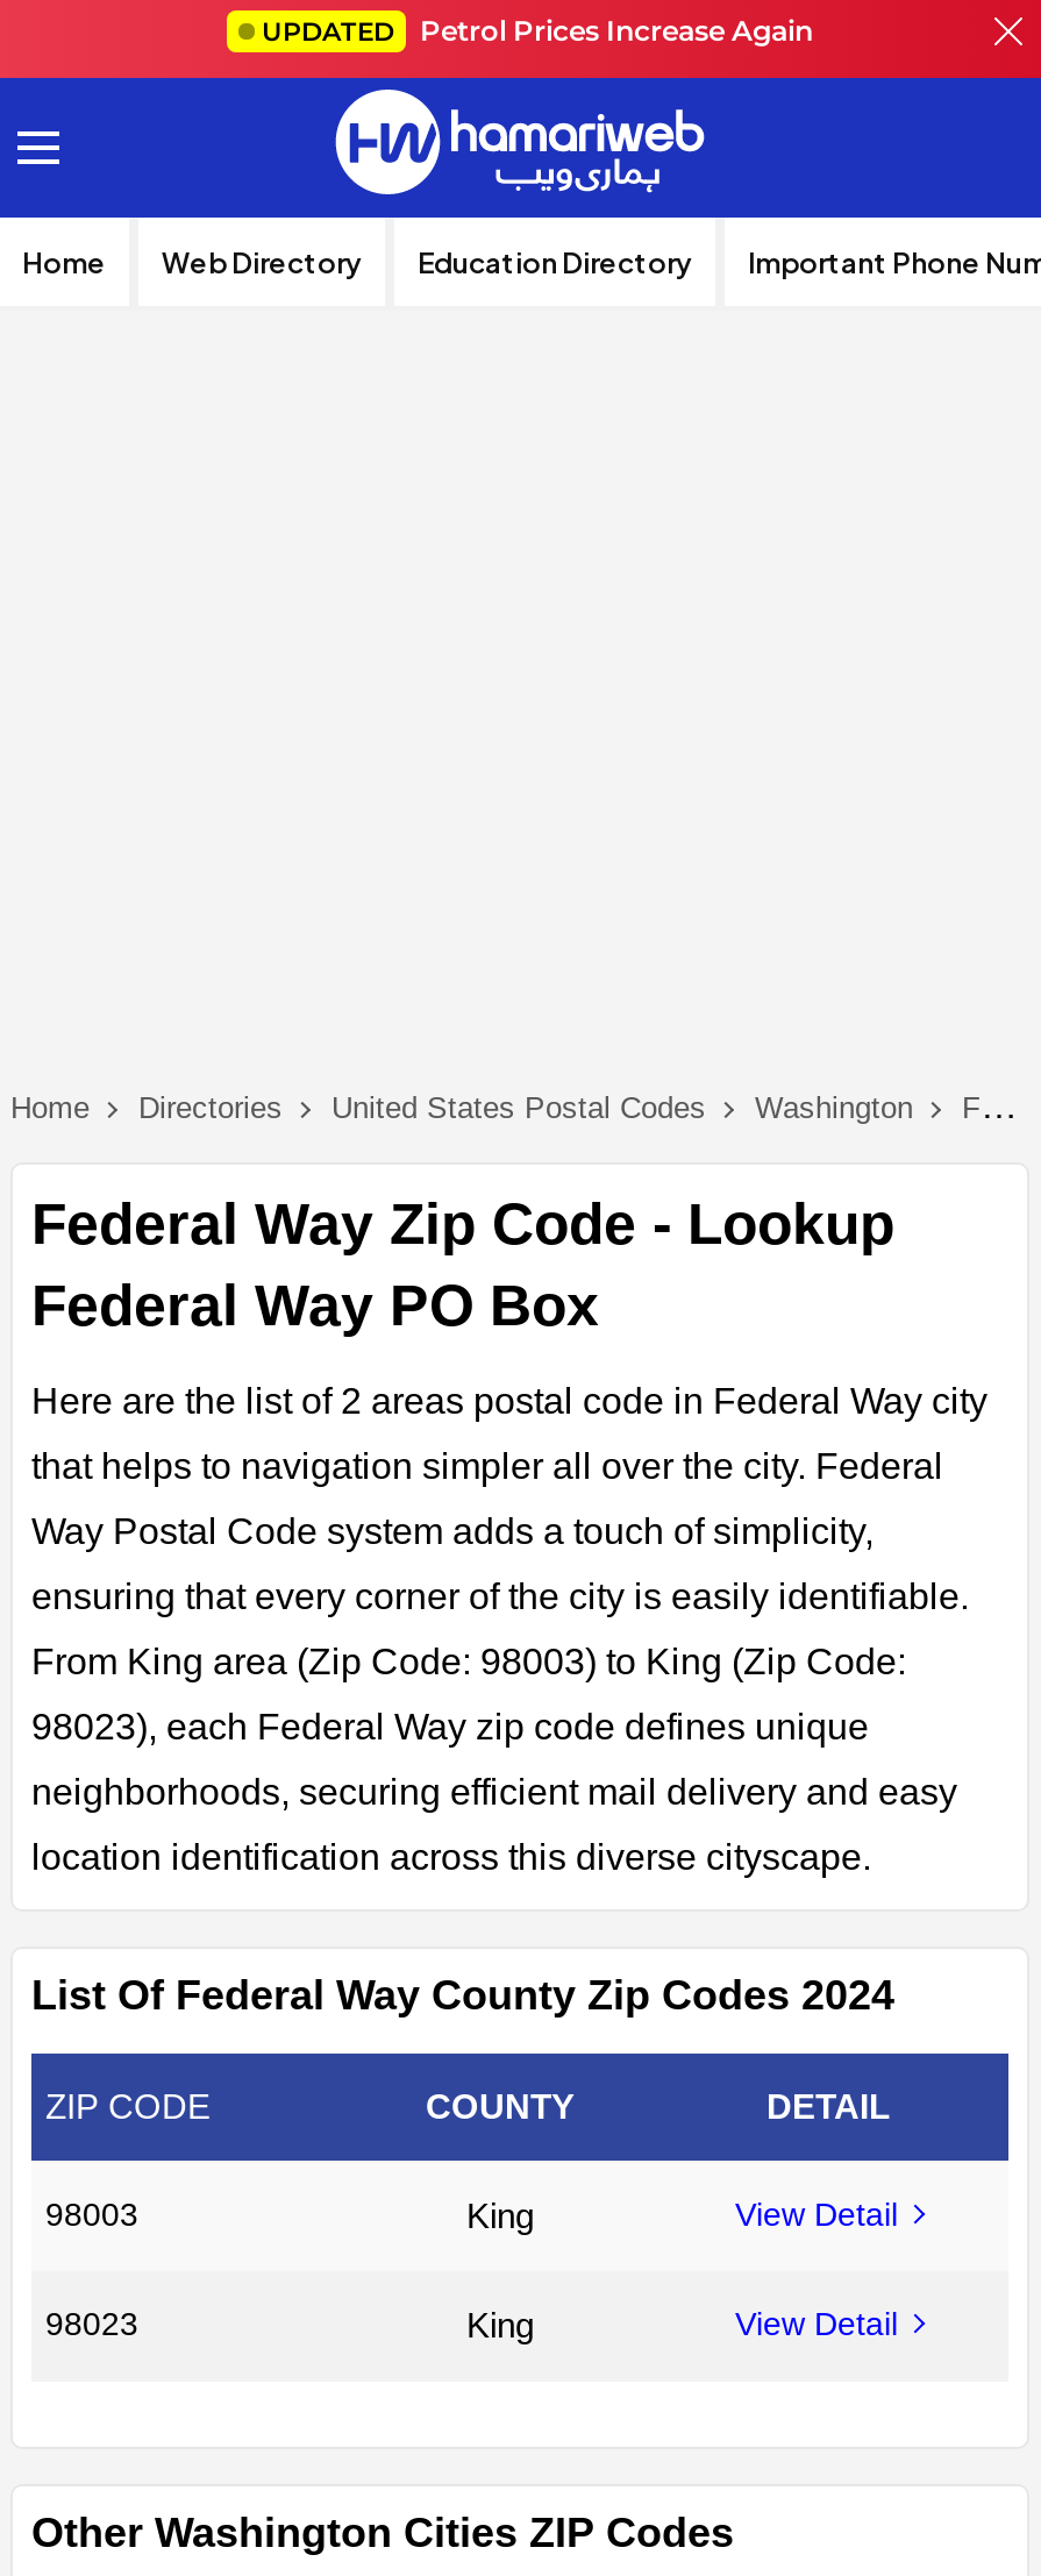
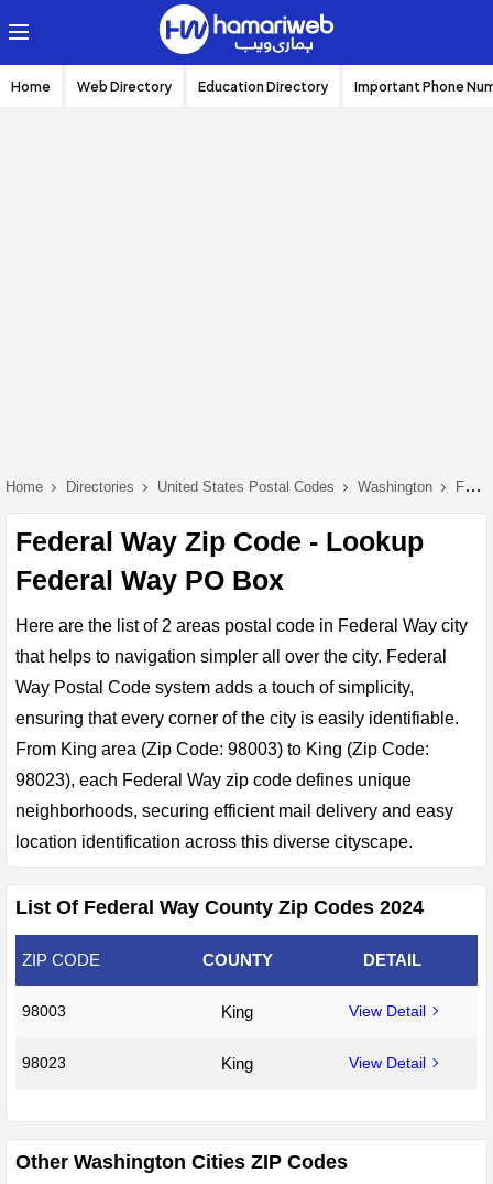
- UPDATED Petrol Prices Increase Again
